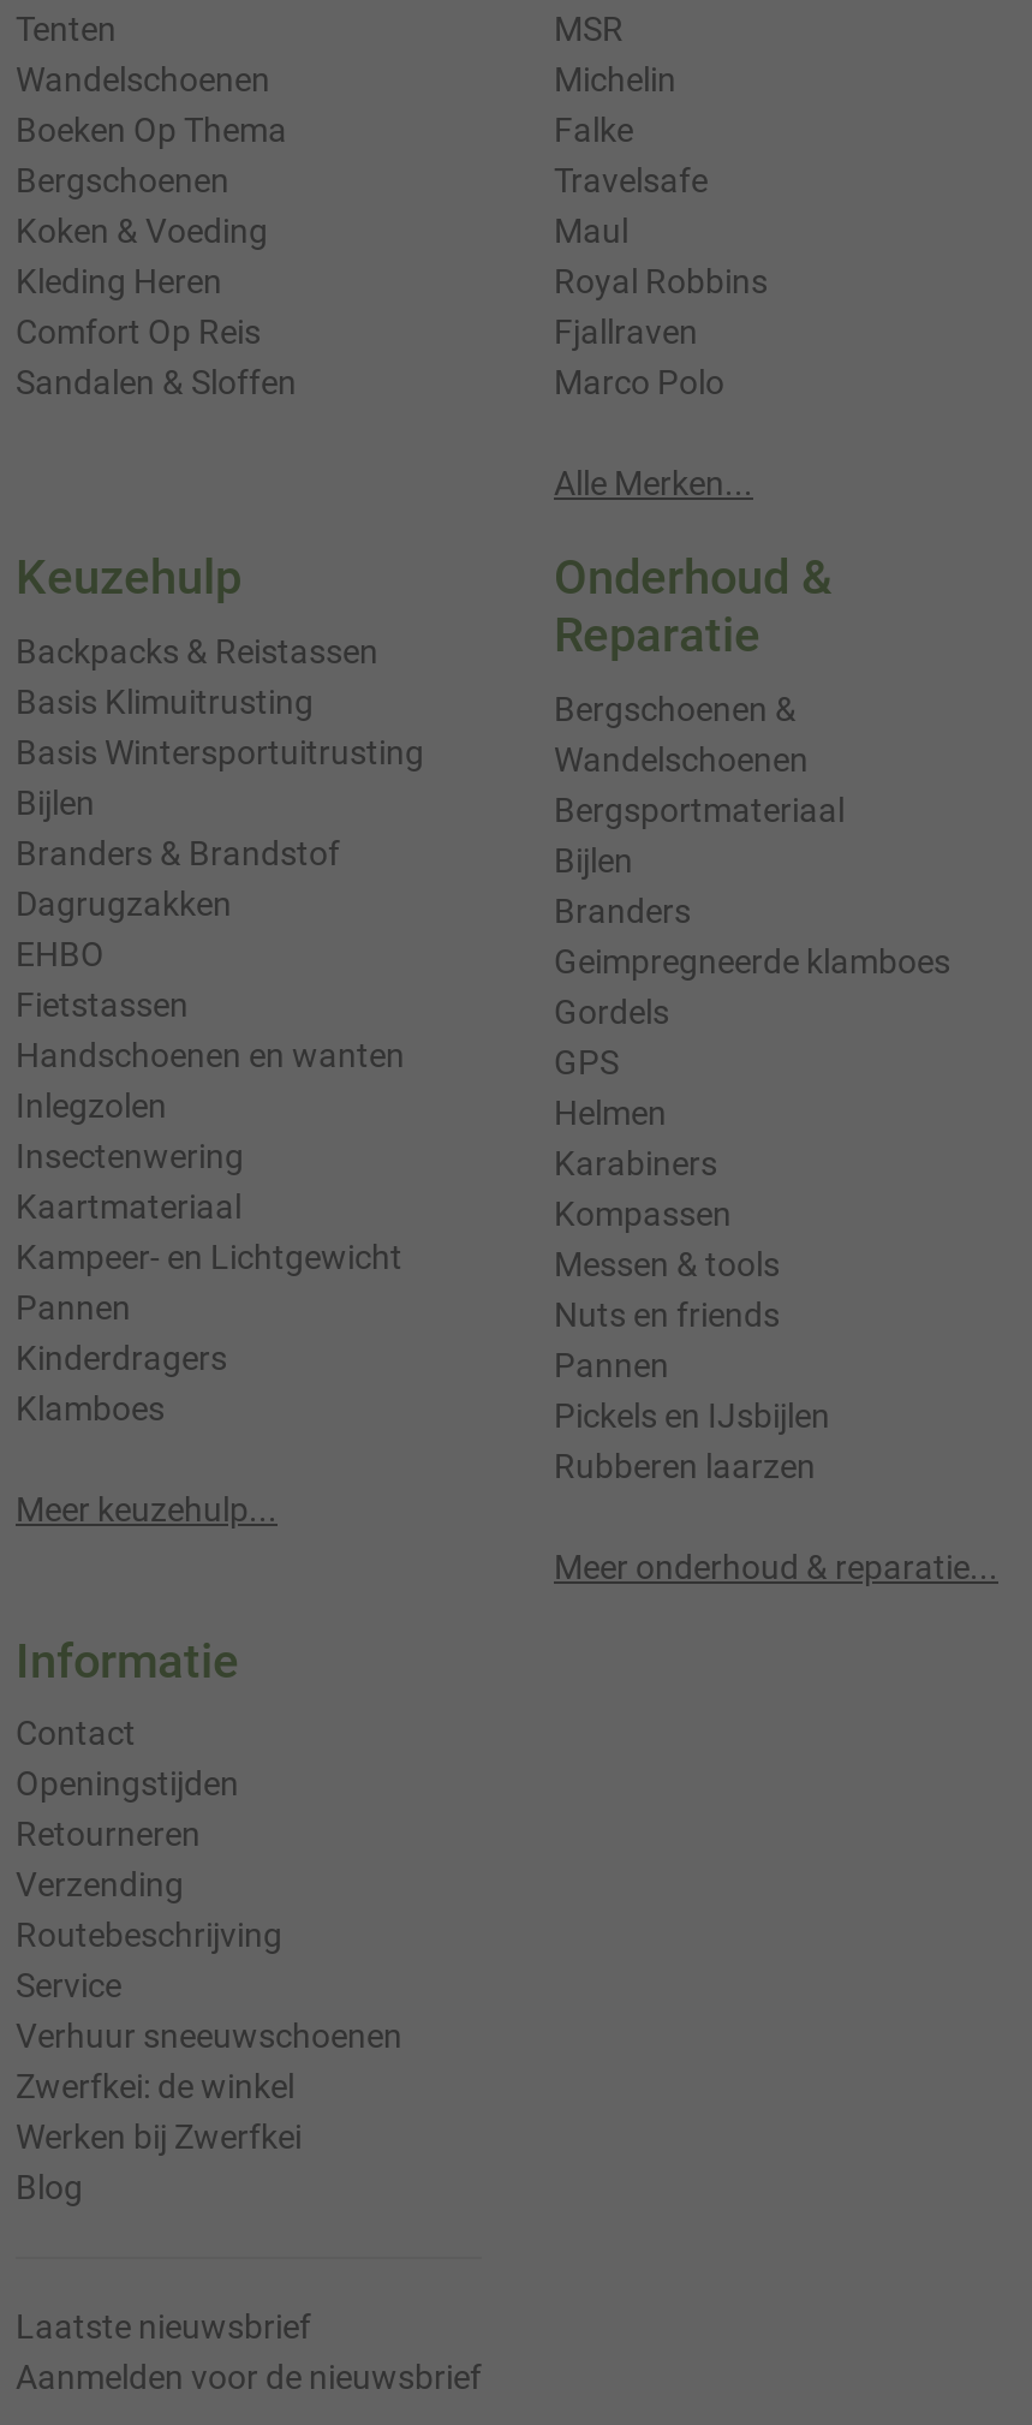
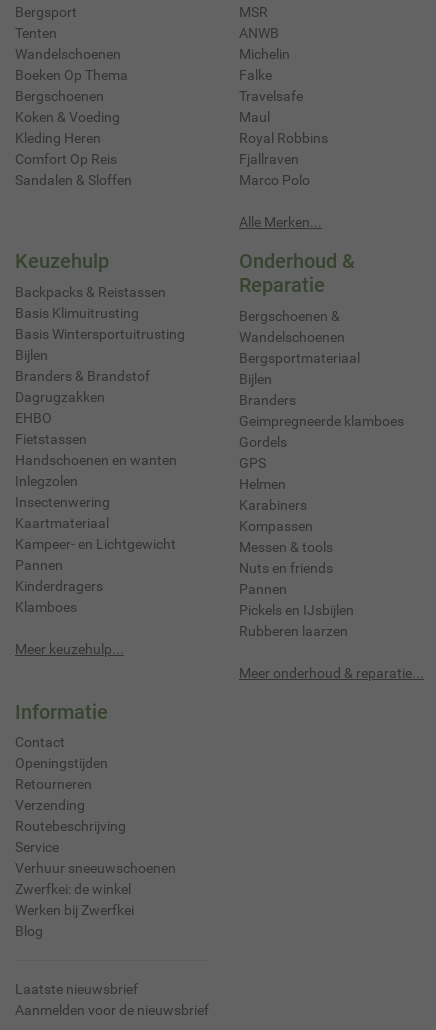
+ Bergsport

+ ANWB
